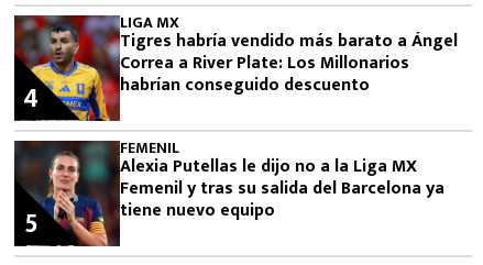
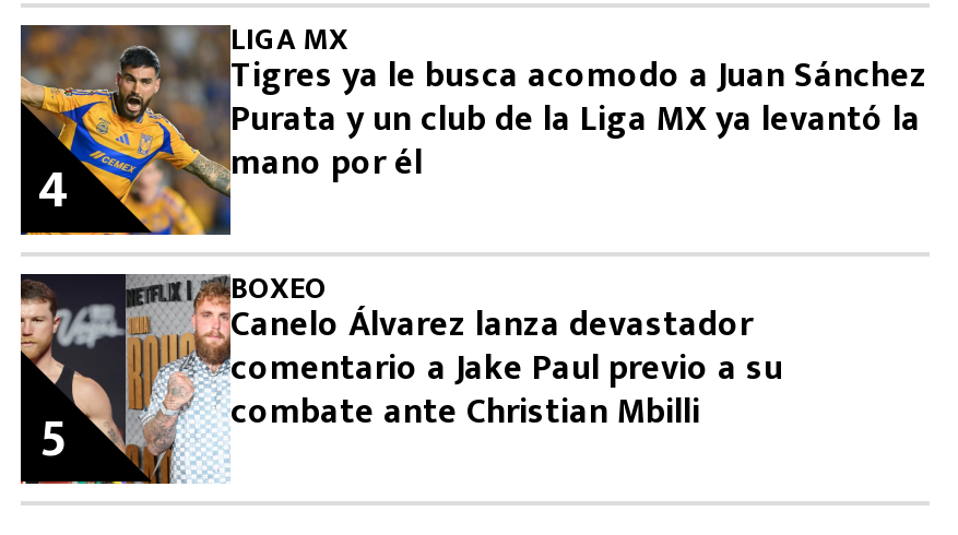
- [image]
- Tigres habría vendido más barato a Ángel
- Correa a River Plate: Los Millonarios
- habrían conseguido descuento
+ [image]
+ Tigres ya le busca acomodo a Juan Sánchez
+ Purata y un club de la Liga MX ya levantó la
+ mano por él

- [image]
- FEMENIL
- Alexia Putellas le dijo no a la Liga MX
- Femenil y tras su salida del Barcelona ya
- tiene nuevo equipo
+ [image]
+ BOXEO
+ Canelo Álvarez lanza devastador
+ comentario a Jake Paul previo a su
+ combate ante Christian Mbilli
